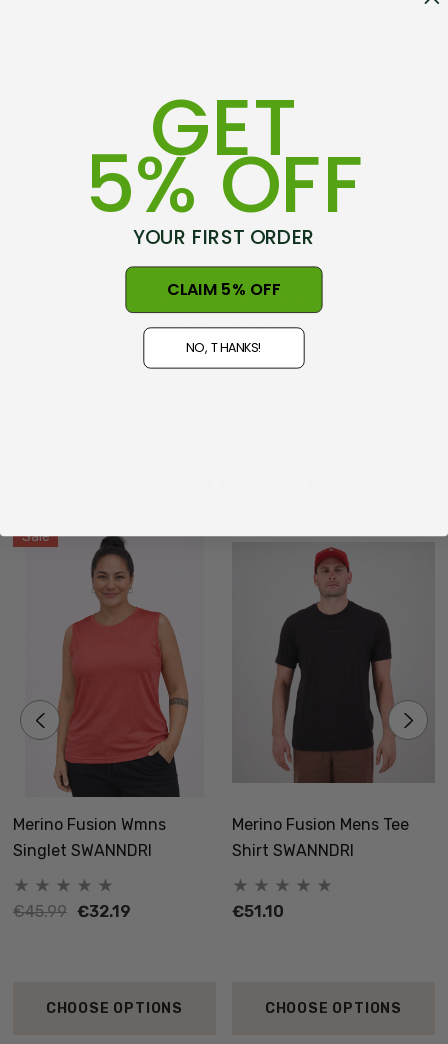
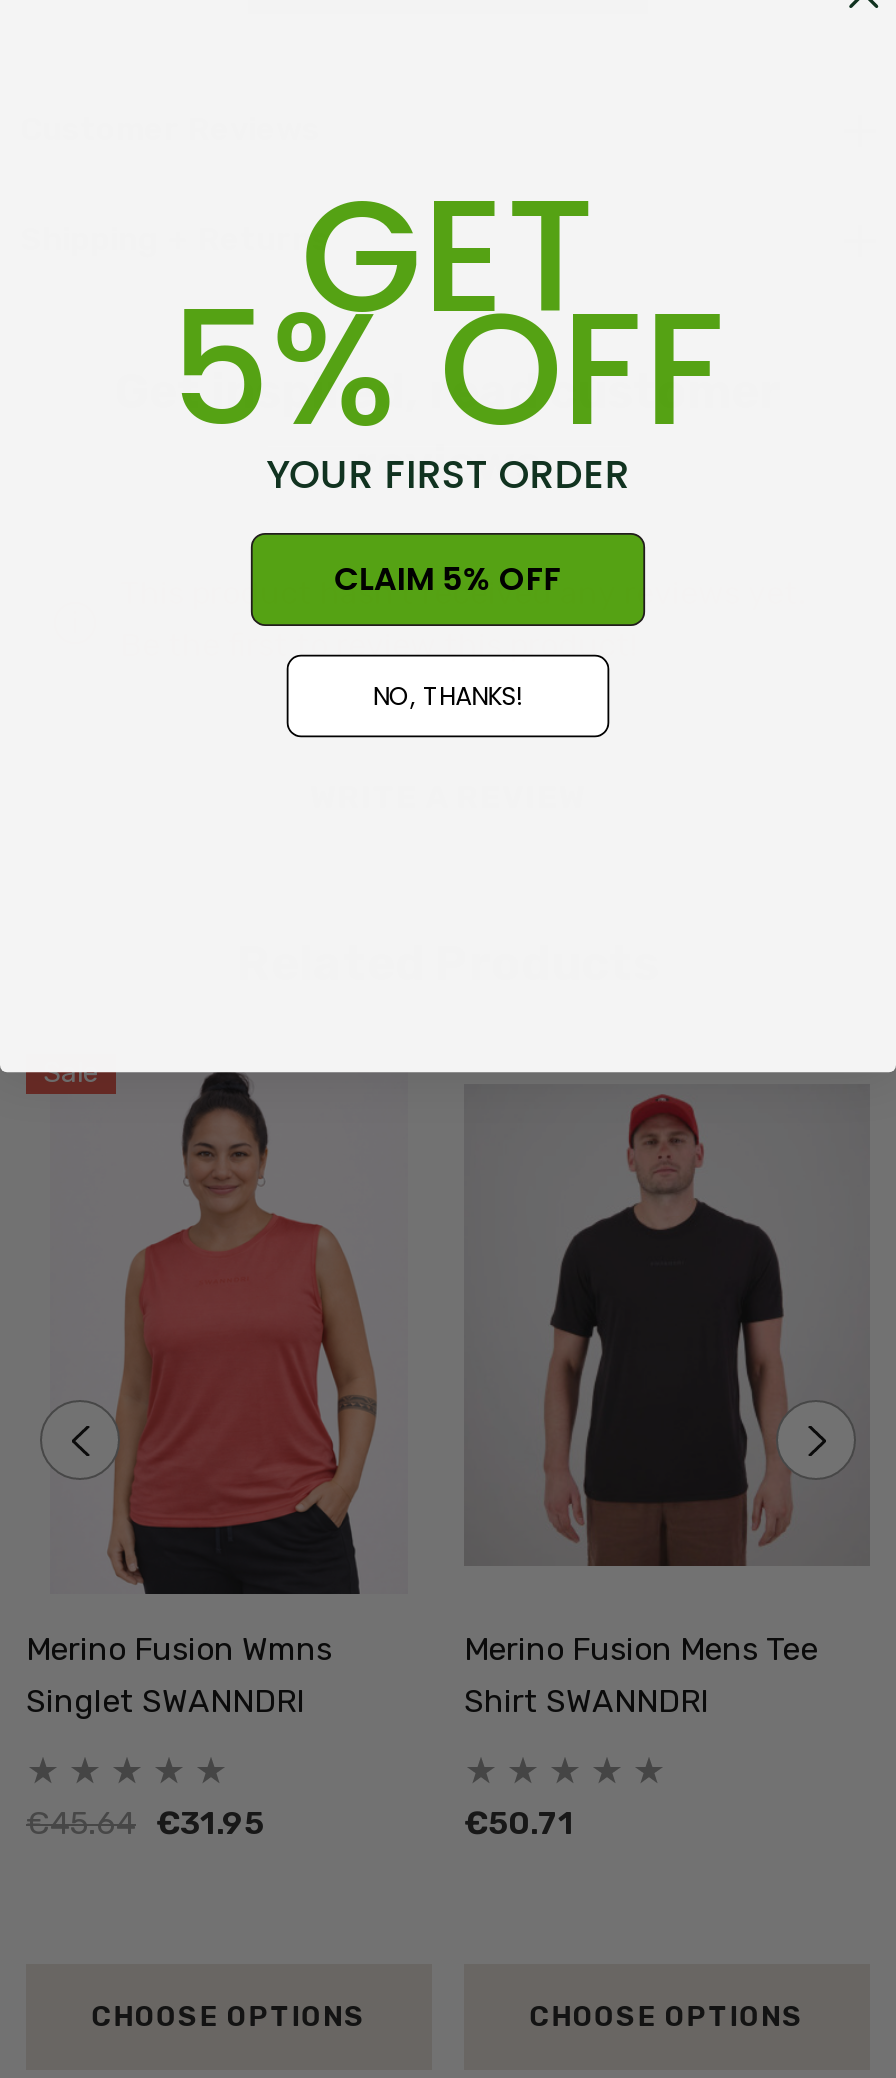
- €45.99 €32.19
+ €45.64 €31.95

- €51.10
+ €50.71
